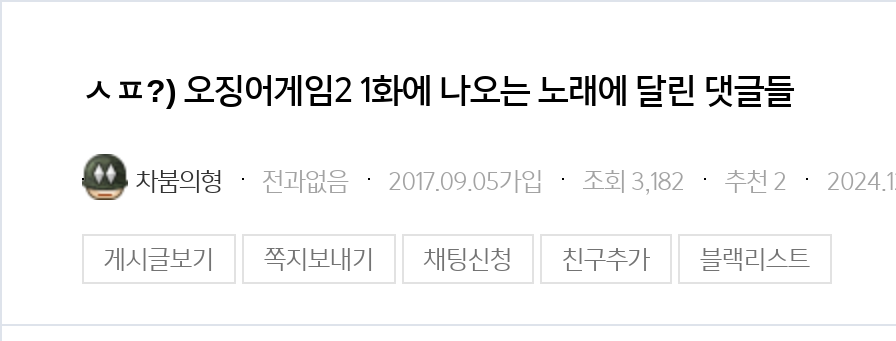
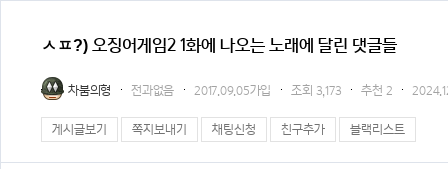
- 조회 3,182
+ 조회 3,173
